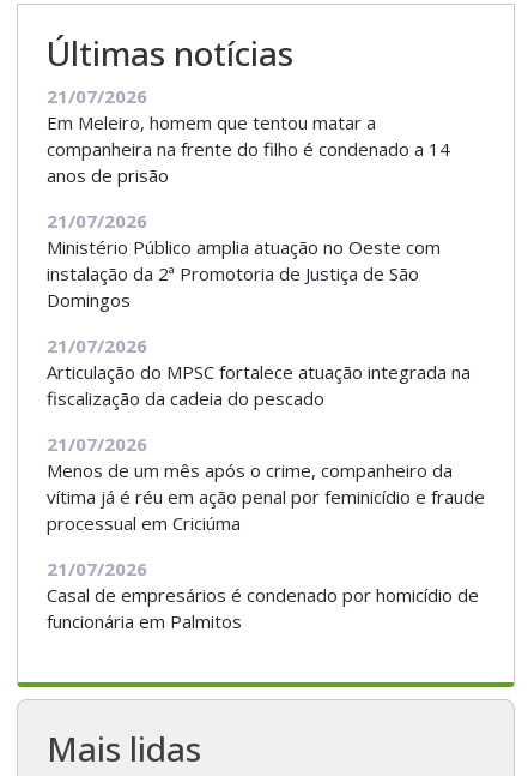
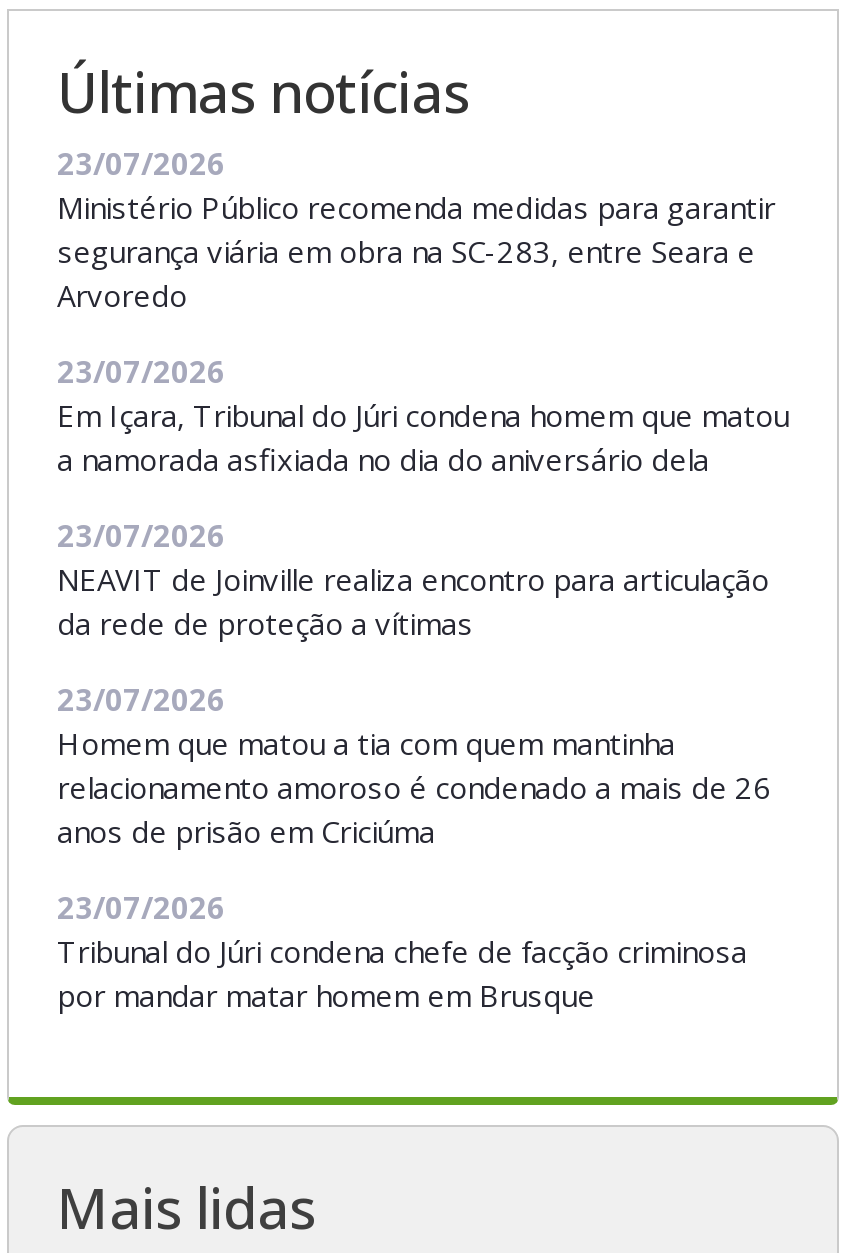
- 21/07/2026
- Em Meleiro, homem que tentou matar a
- companheira na frente do filho é condenado a 14
- anos de prisão
+ 23/07/2026
+ Ministério Público recomenda medidas para garantir
+ segurança viária em obra na SC-283, entre Seara e
+ Arvoredo

- 21/07/2026
- Ministério Público amplia atuação no Oeste com
- instalação da 2ª Promotoria de Justiça de São
- Domingos
+ 23/07/2026
+ Em Içara, Tribunal do Júri condena homem que matou
+ a namorada asfixiada no dia do aniversário dela

- 21/07/2026
- Articulação do MPSC fortalece atuação integrada na
- fiscalização da cadeia do pescado
+ 23/07/2026
+ NEAVIT de Joinville realiza encontro para articulação
+ da rede de proteção a vítimas

- 21/07/2026
- Menos de um mês após o crime, companheiro da
- vítima já é réu em ação penal por feminicídio e fraude
- processual em Criciúma
+ 23/07/2026
+ Homem que matou a tia com quem mantinha
+ relacionamento amoroso é condenado a mais de 26
+ anos de prisão em Criciúma

- 21/07/2026
- Casal de empresários é condenado por homicídio de
- funcionária em Palmitos
+ 23/07/2026
+ Tribunal do Júri condena chefe de facção criminosa
+ por mandar matar homem em Brusque
